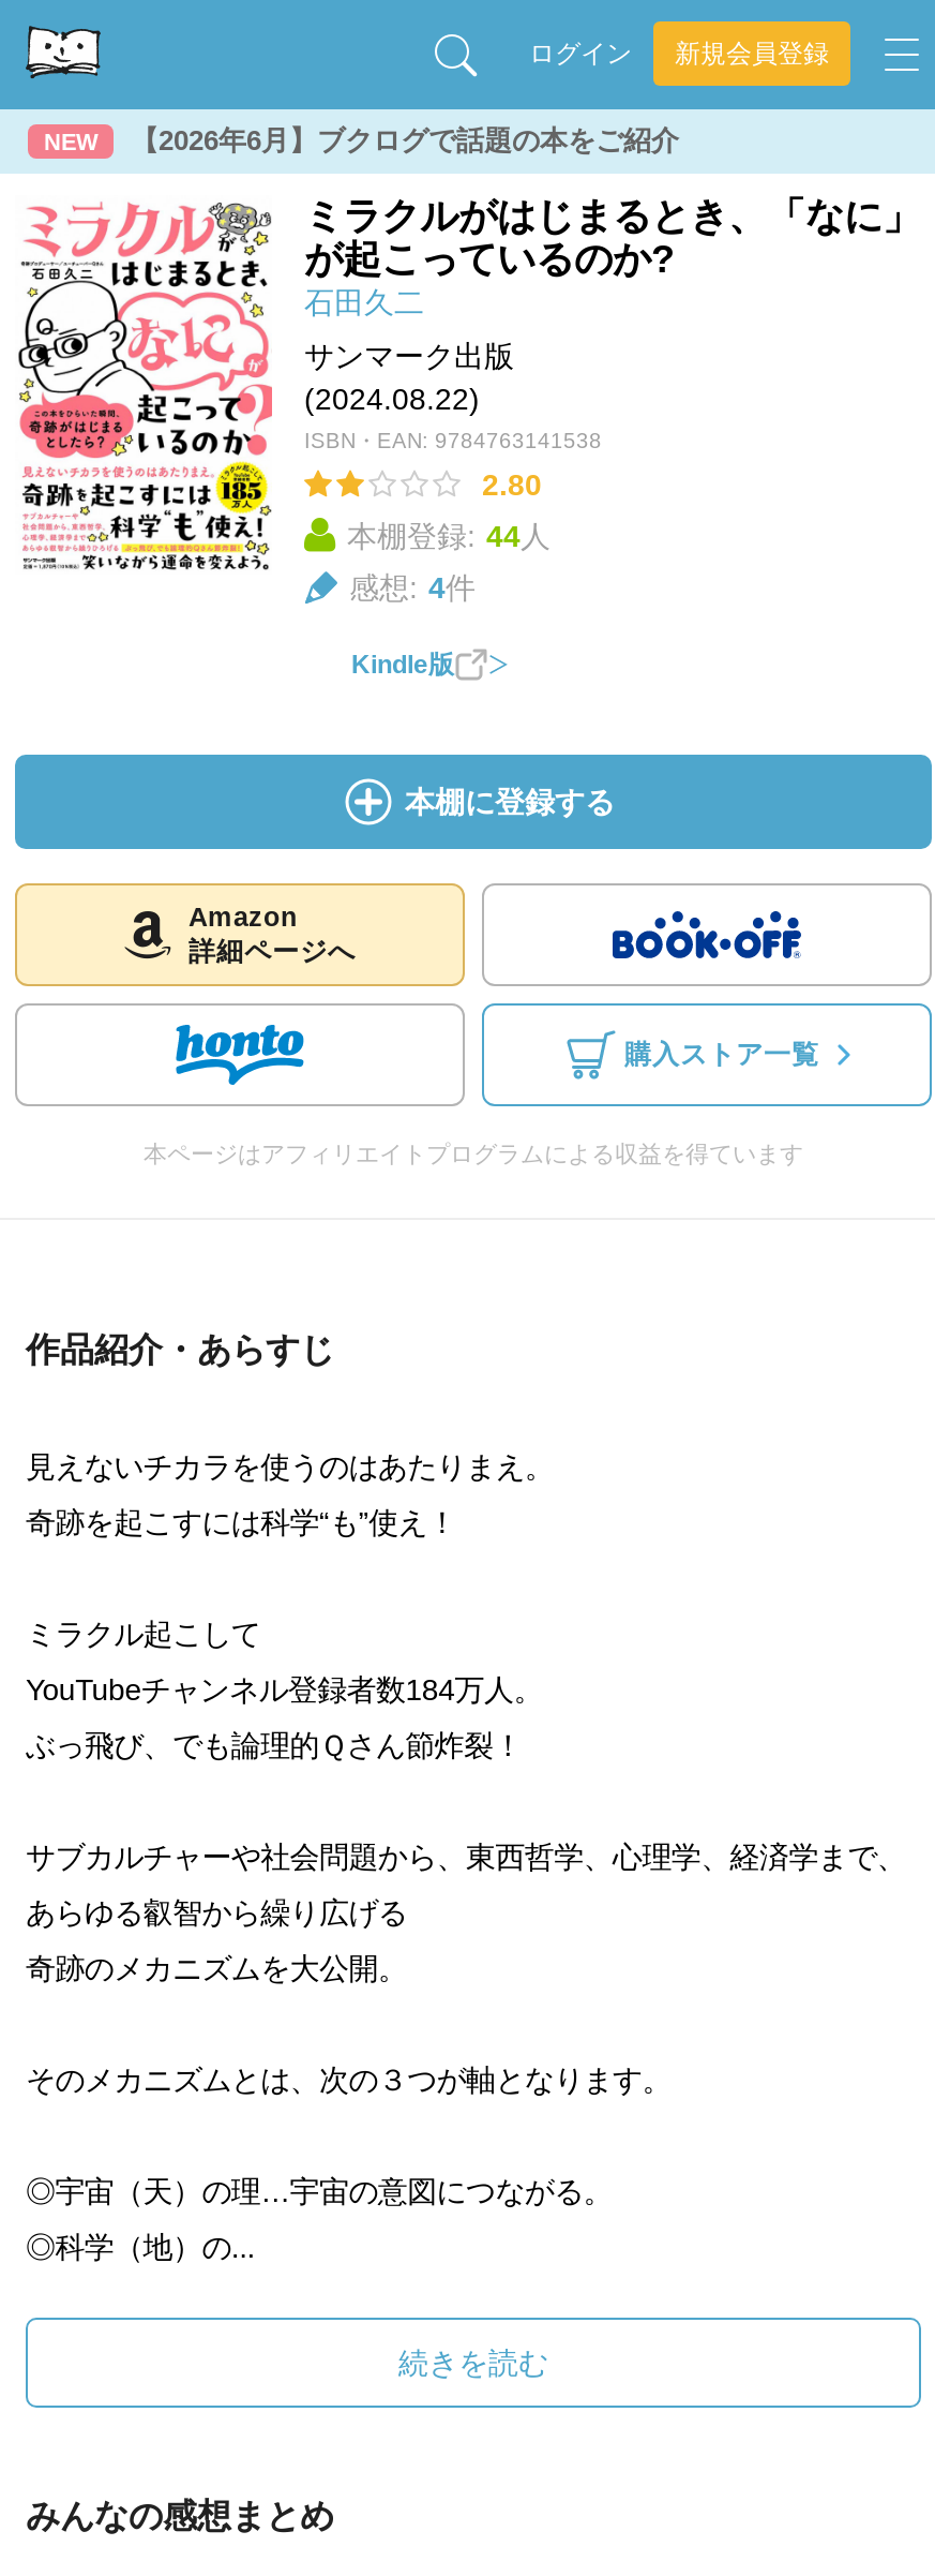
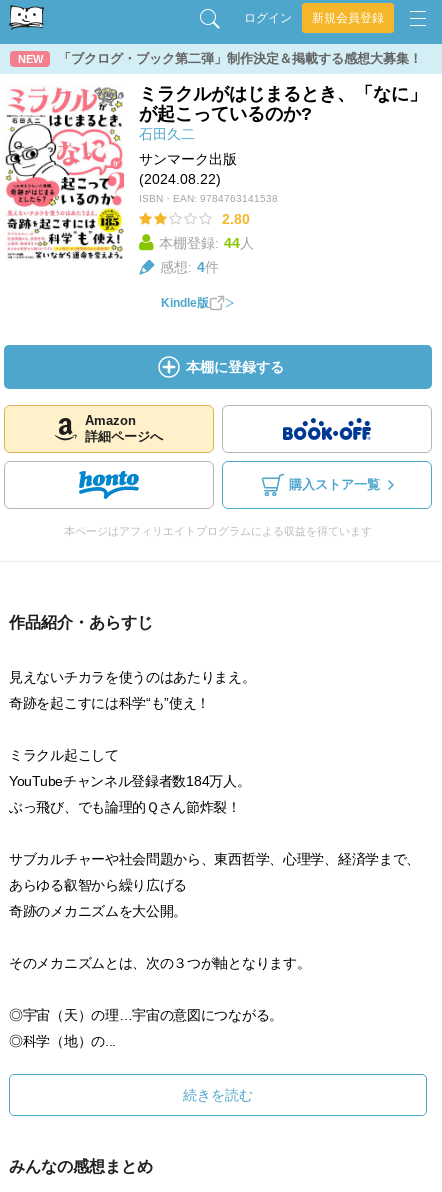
- 【2026年6月】ブクログで話題の本をご紹介
+ 「ブクログ・ブック第二弾」制作決定＆掲載する感想大募集！
